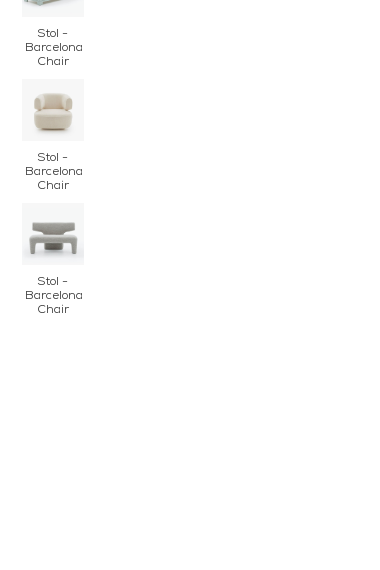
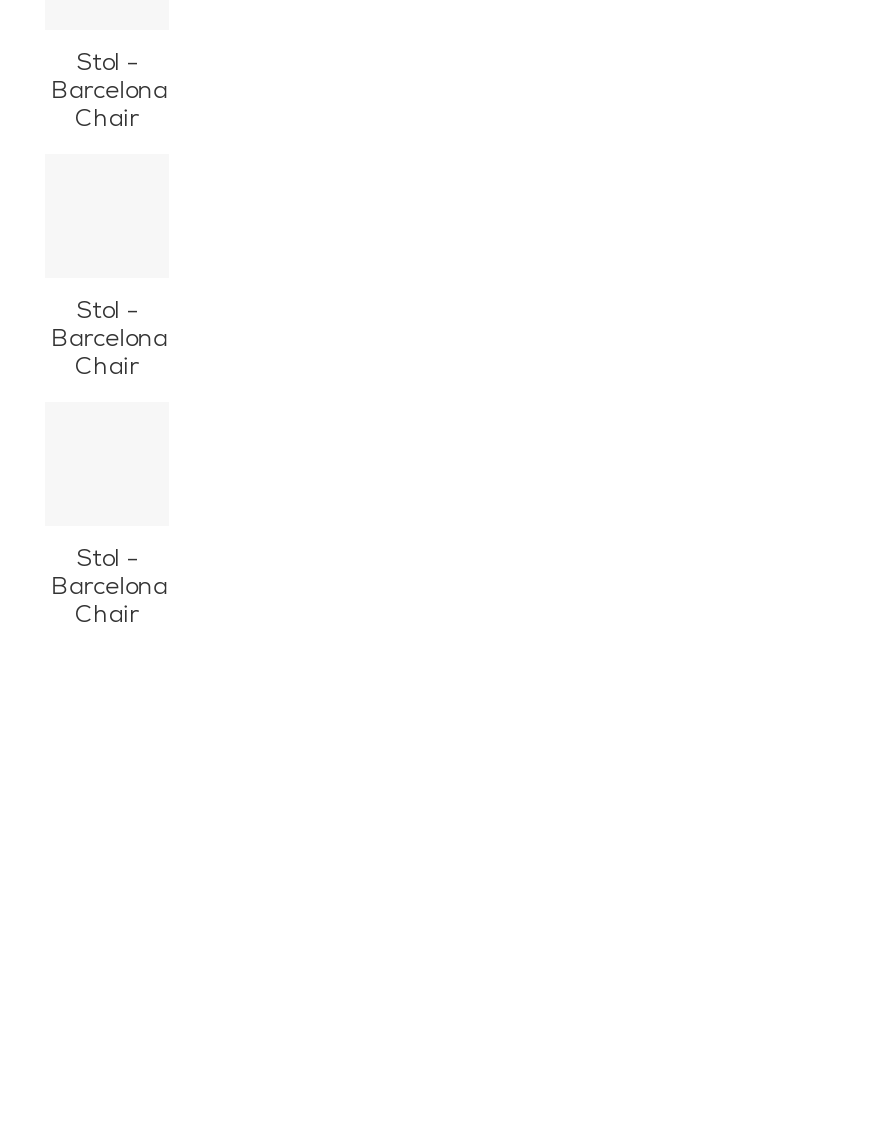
- [image]

- [image]
